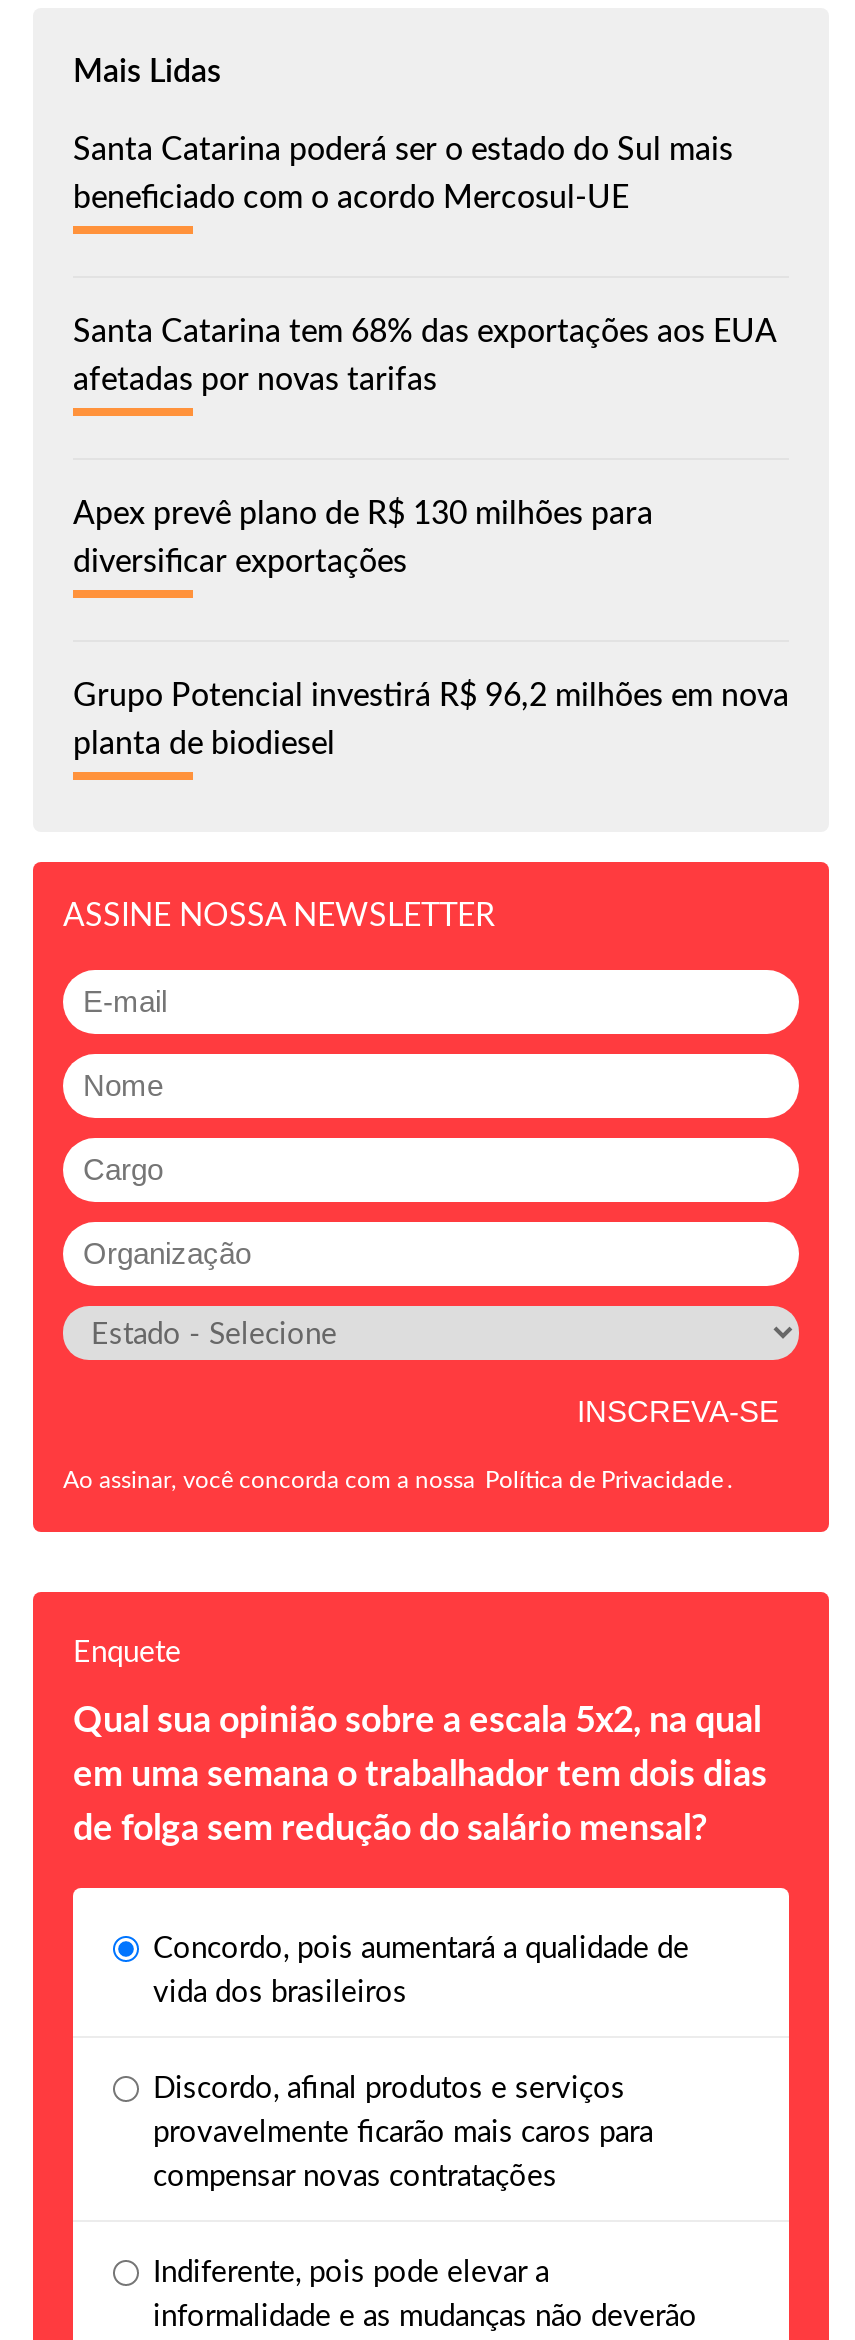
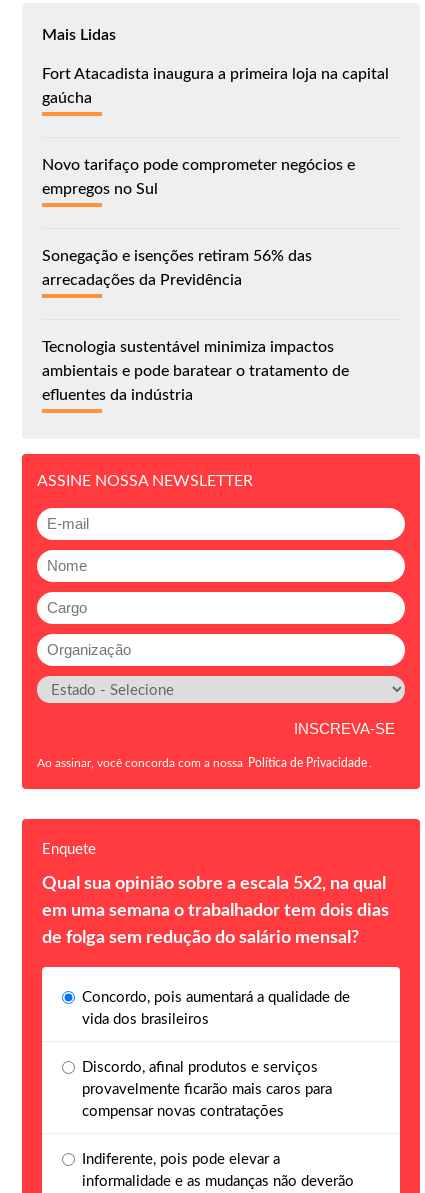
- Santa Catarina poderá ser o estado do Sul mais
- beneficiado com o acordo Mercosul-UE
+ Fort Atacadista inaugura a primeira loja na capital
+ gaúcha

- Santa Catarina tem 68% das exportações aos EUA
- afetadas por novas tarifas
+ Novo tarifaço pode comprometer negócios e
+ empregos no Sul

- Apex prevê plano de R$ 130 milhões para
- diversificar exportações
+ Sonegação e isenções retiram 56% das
+ arrecadações da Previdência

- Grupo Potencial investirá R$ 96,2 milhões em nova
- planta de biodiesel
+ Tecnologia sustentável minimiza impactos
+ ambientais e pode baratear o tratamento de
+ efluentes da indústria
